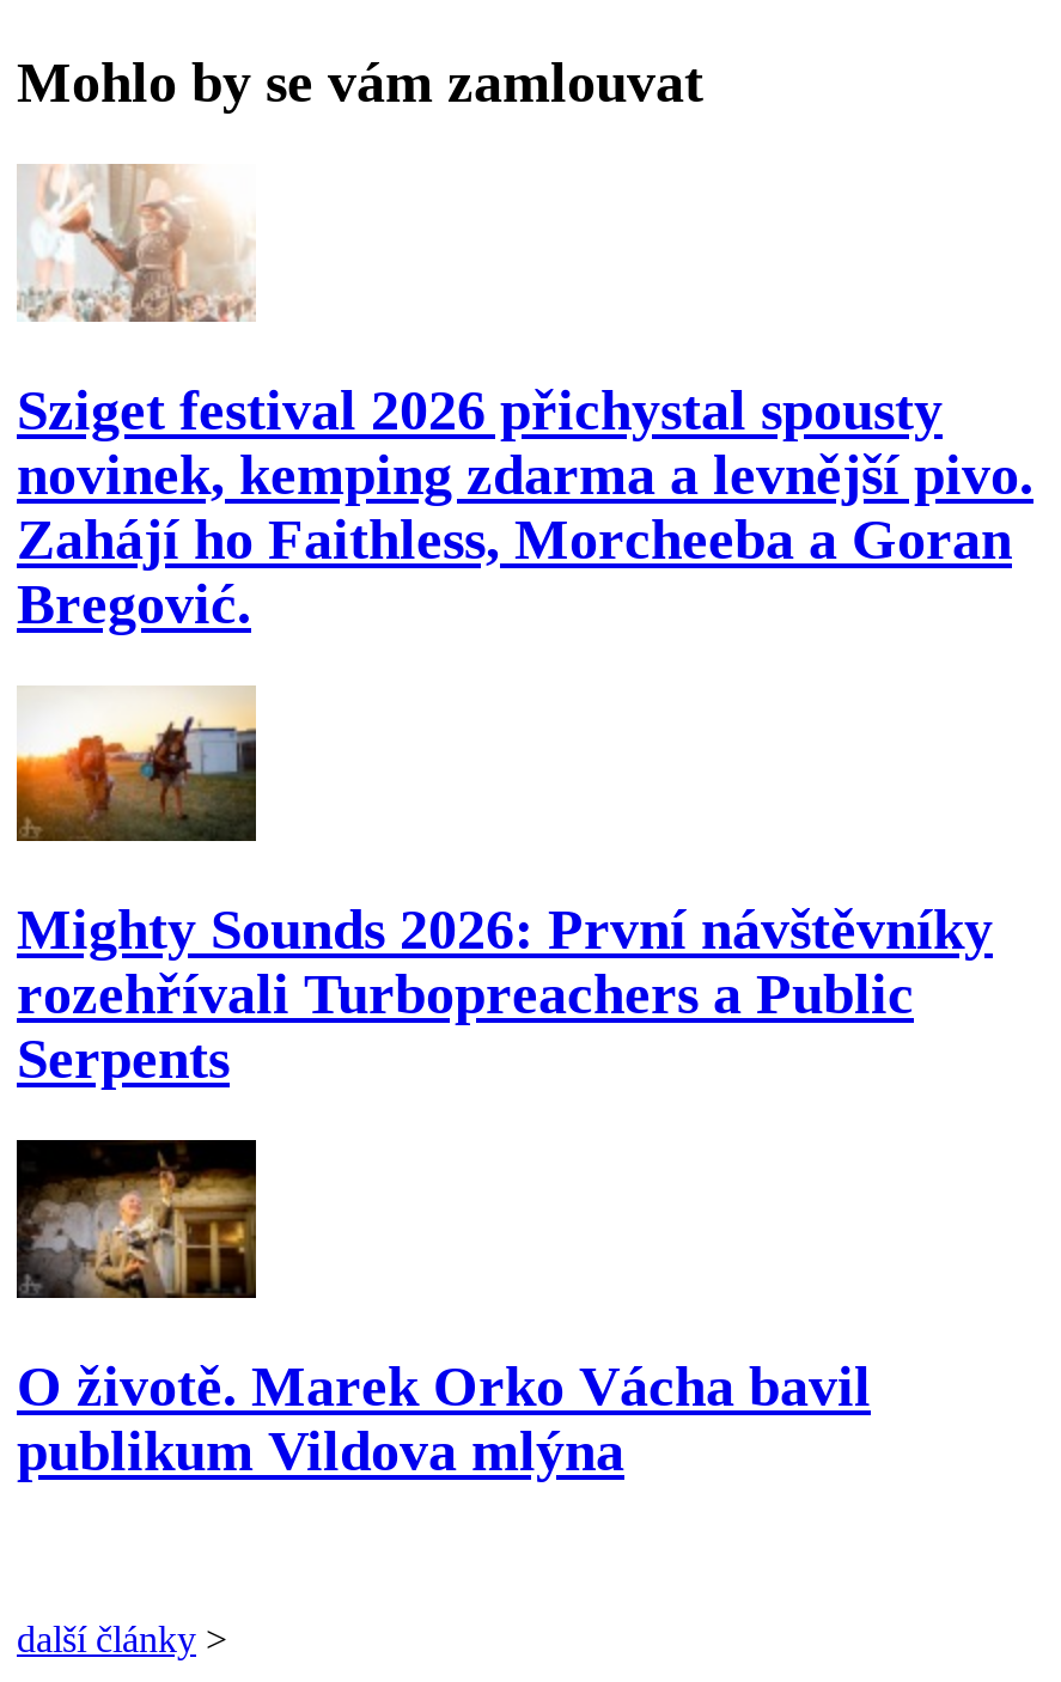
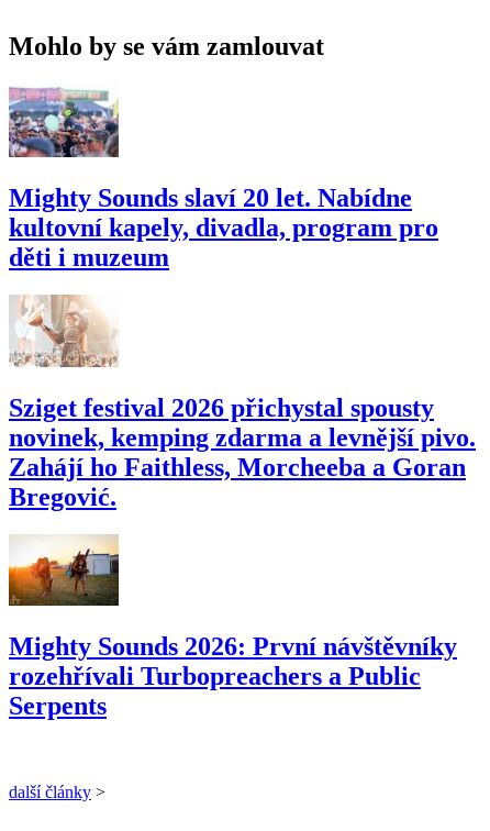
+ [image]
+ Mighty Sounds slaví 20 let. Nabídne
+ kultovní kapely, divadla, program pro
+ děti i muzeum

moved down: [image] | Sziget festival 2026 přichystal spousty | novinek, kemping zdarma a levnější pivo. | Zahájí ho Faithless, Morcheeba a Goran | Bregović. | Mighty Sounds 2026: První návštěvníky | rozehřívali Turbopreachers a Public | Serpents

- [image]
- O životě. Marek Orko Vácha bavil
- publikum Vildova mlýna
